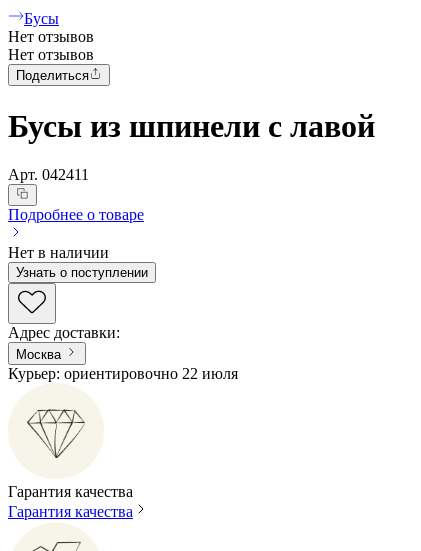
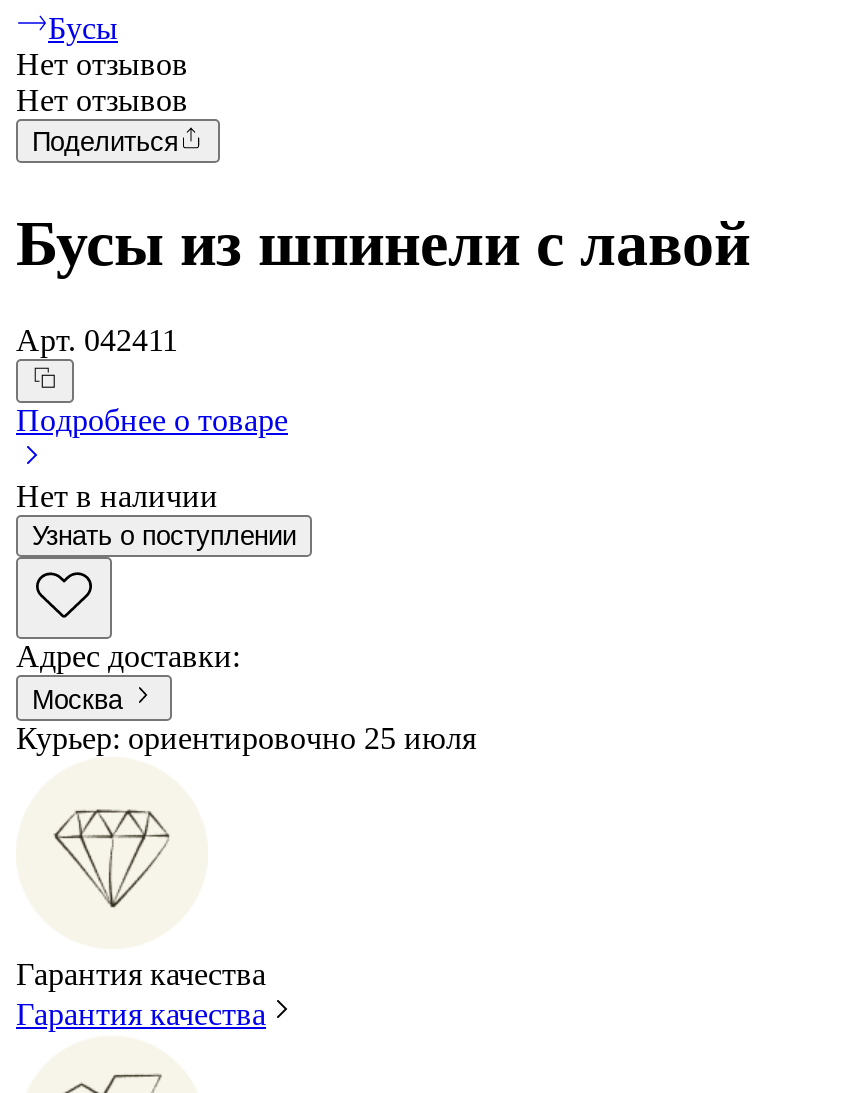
- Курьер: ориентировочно 22 июля
+ Курьер: ориентировочно 25 июля
